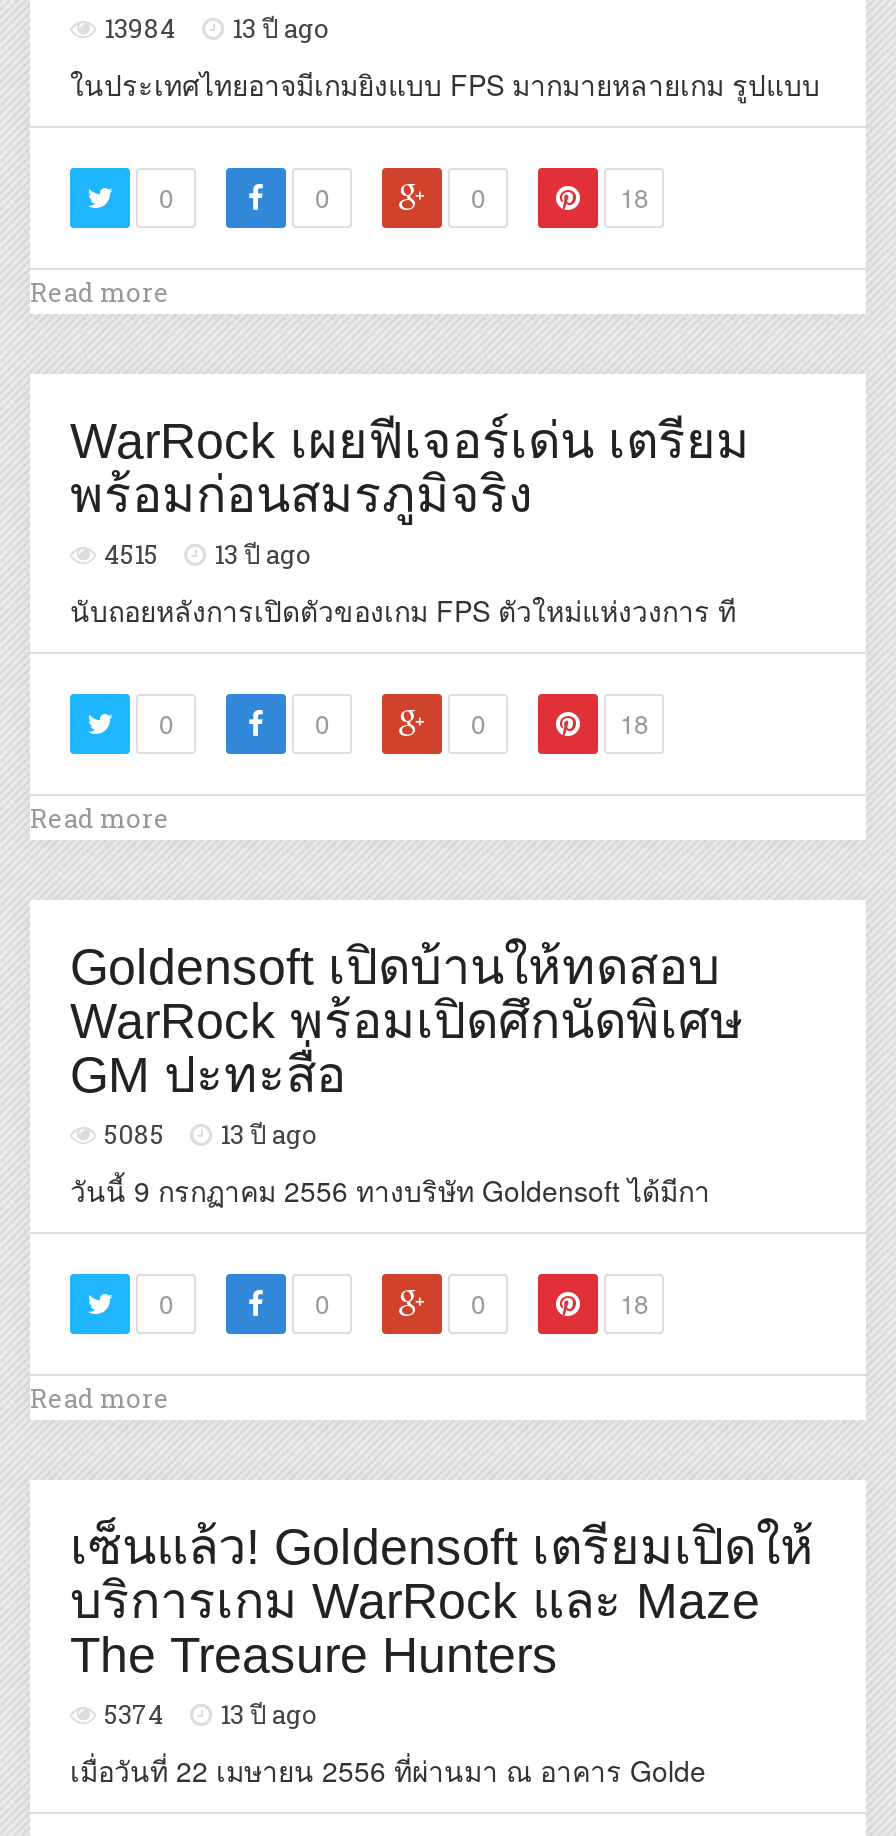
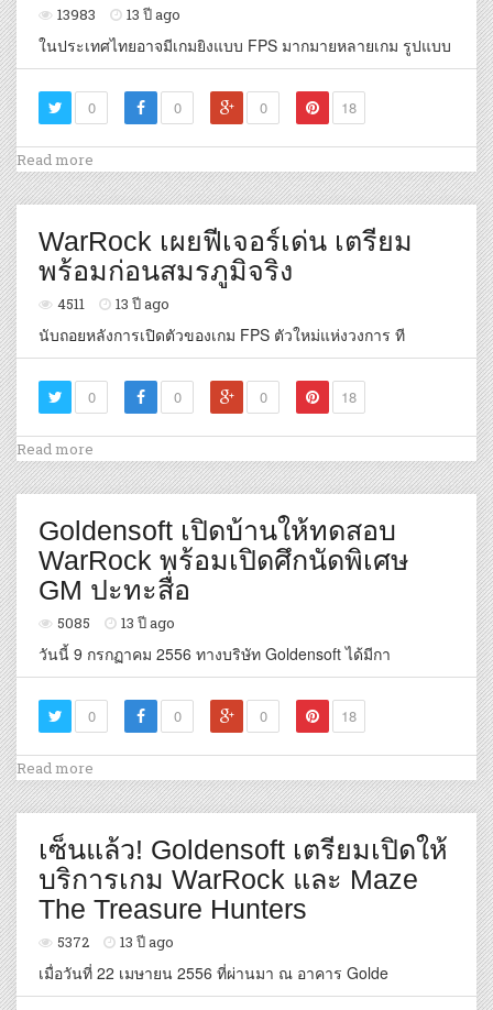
- 13984 13 ปี ago
+ 13983 13 ปี ago

- 4515 13 ปี ago
+ 4511 13 ปี ago

- 5374 13 ปี ago
+ 5372 13 ปี ago
